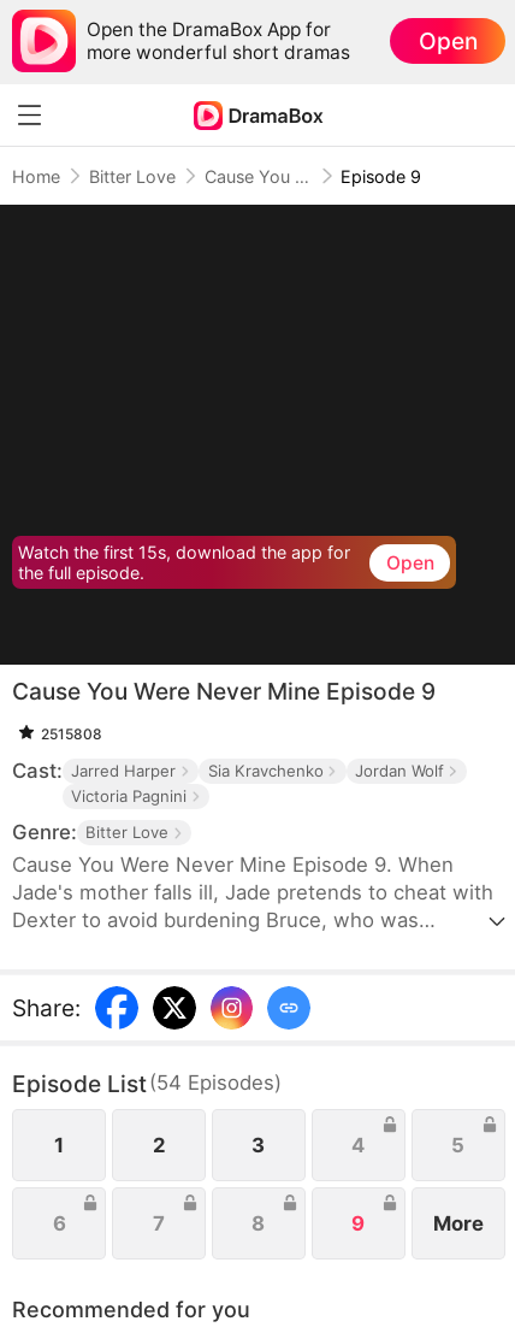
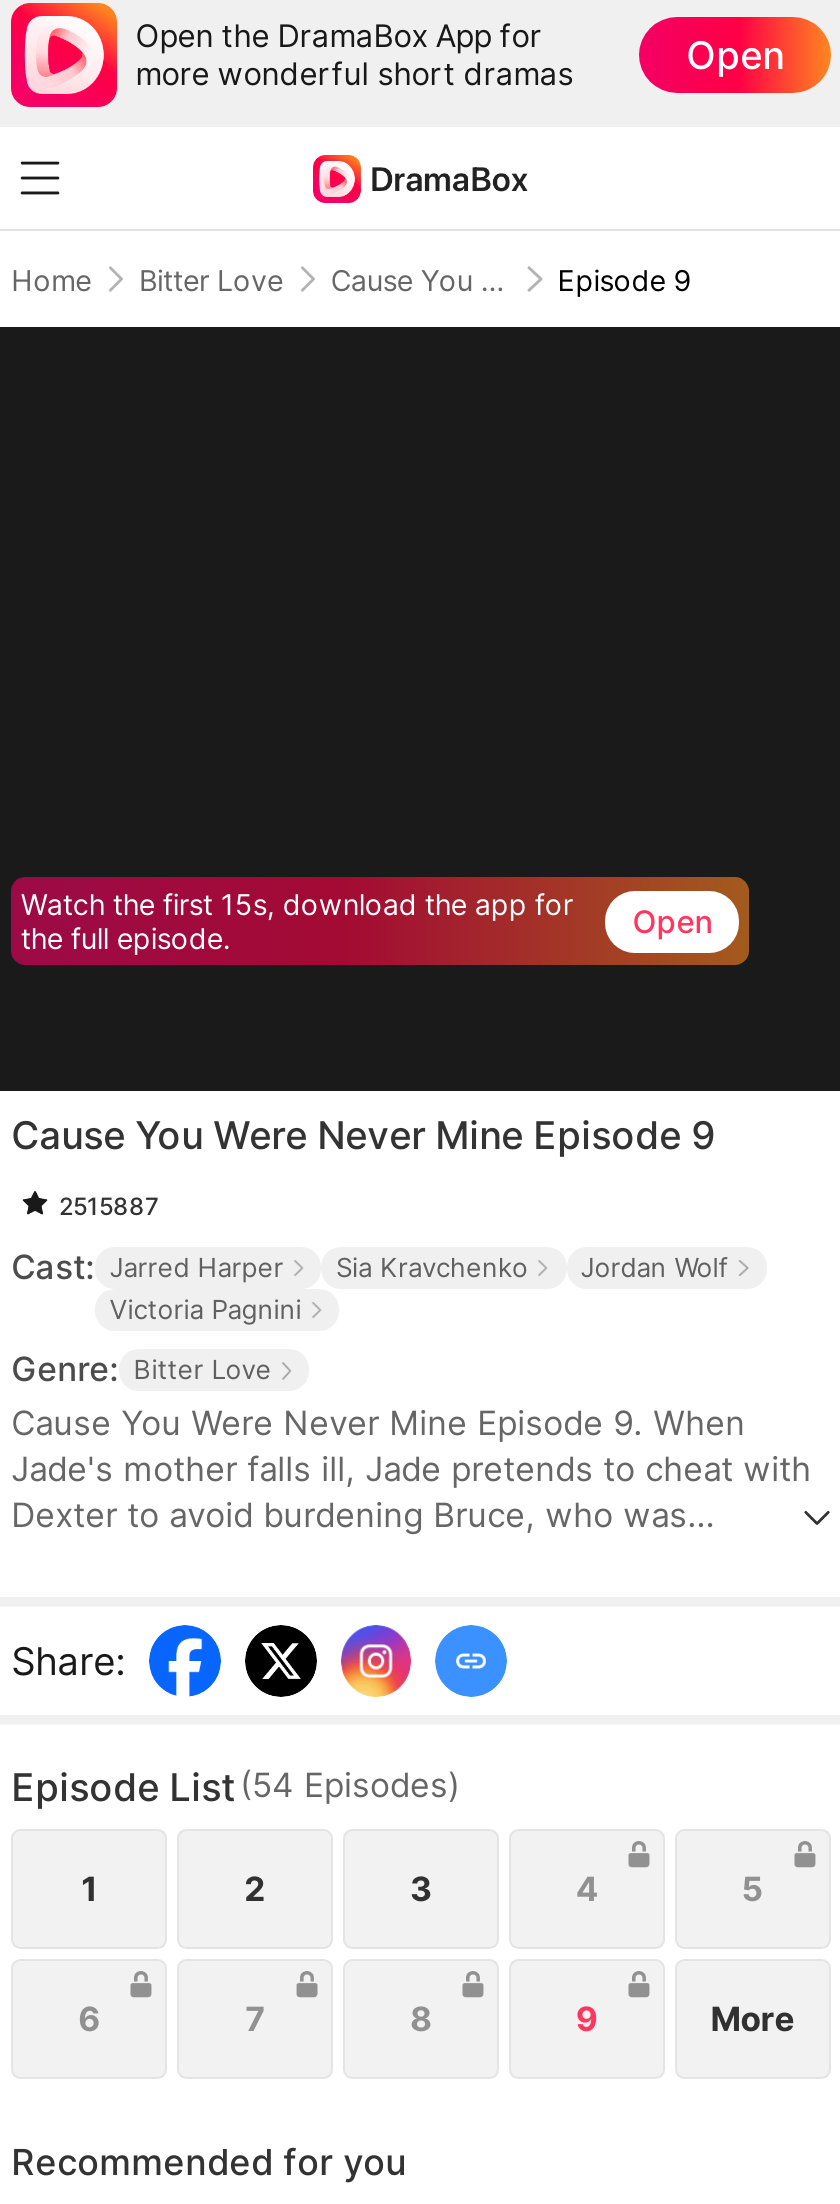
- 2515808
+ 2515887
